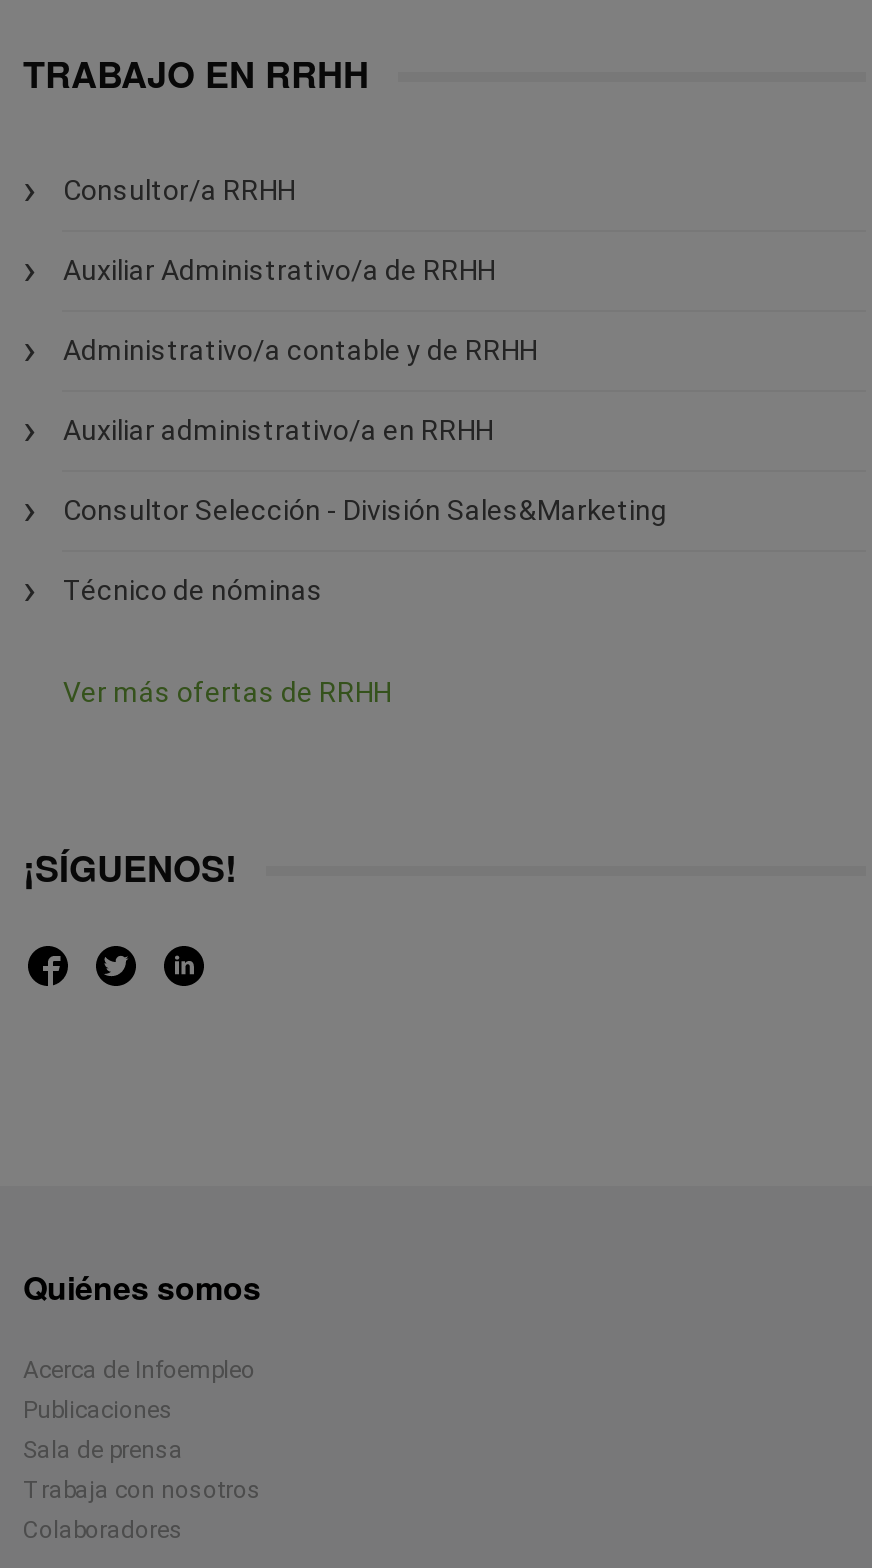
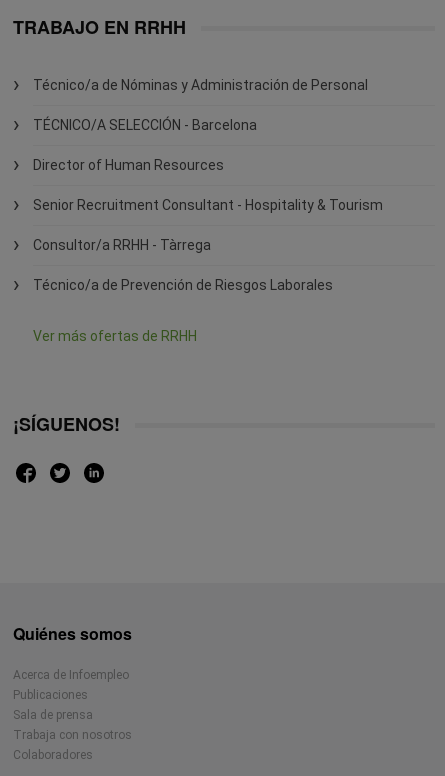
- Consultor/a RRHH
+ Técnico/a de Nóminas y Administración de Personal

- Auxiliar Administrativo/a de RRHH
+ TÉCNICO/A SELECCIÓN - Barcelona

- Administrativo/a contable y de RRHH
+ Director of Human Resources

- Auxiliar administrativo/a en RRHH
+ Senior Recruitment Consultant - Hospitality & Tourism

- Consultor Selección - División Sales&Marketing
+ Consultor/a RRHH - Tàrrega

- Técnico de nóminas
+ Técnico/a de Prevención de Riesgos Laborales
